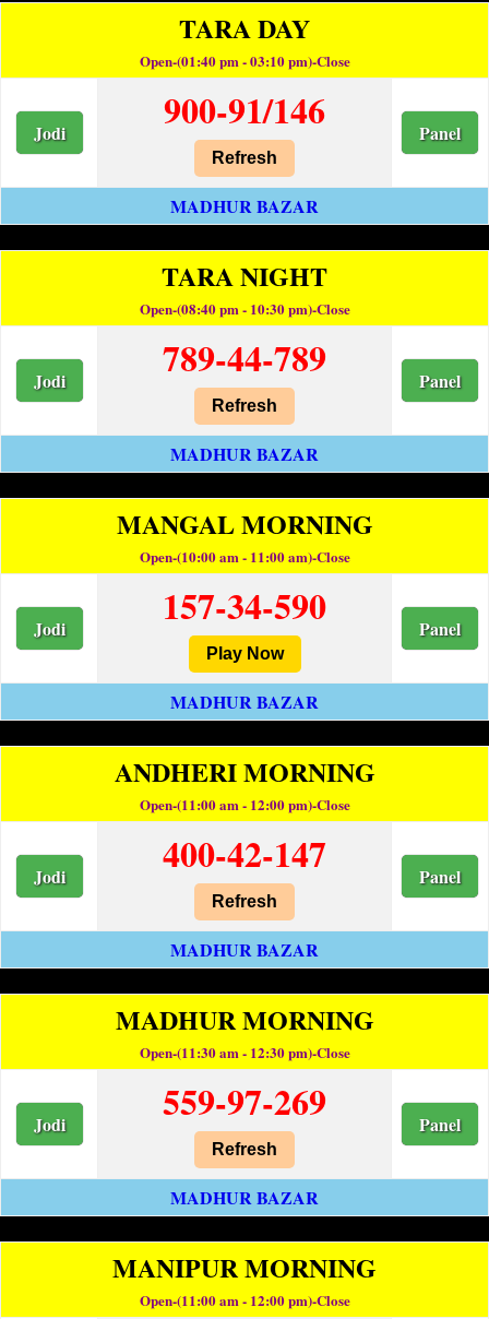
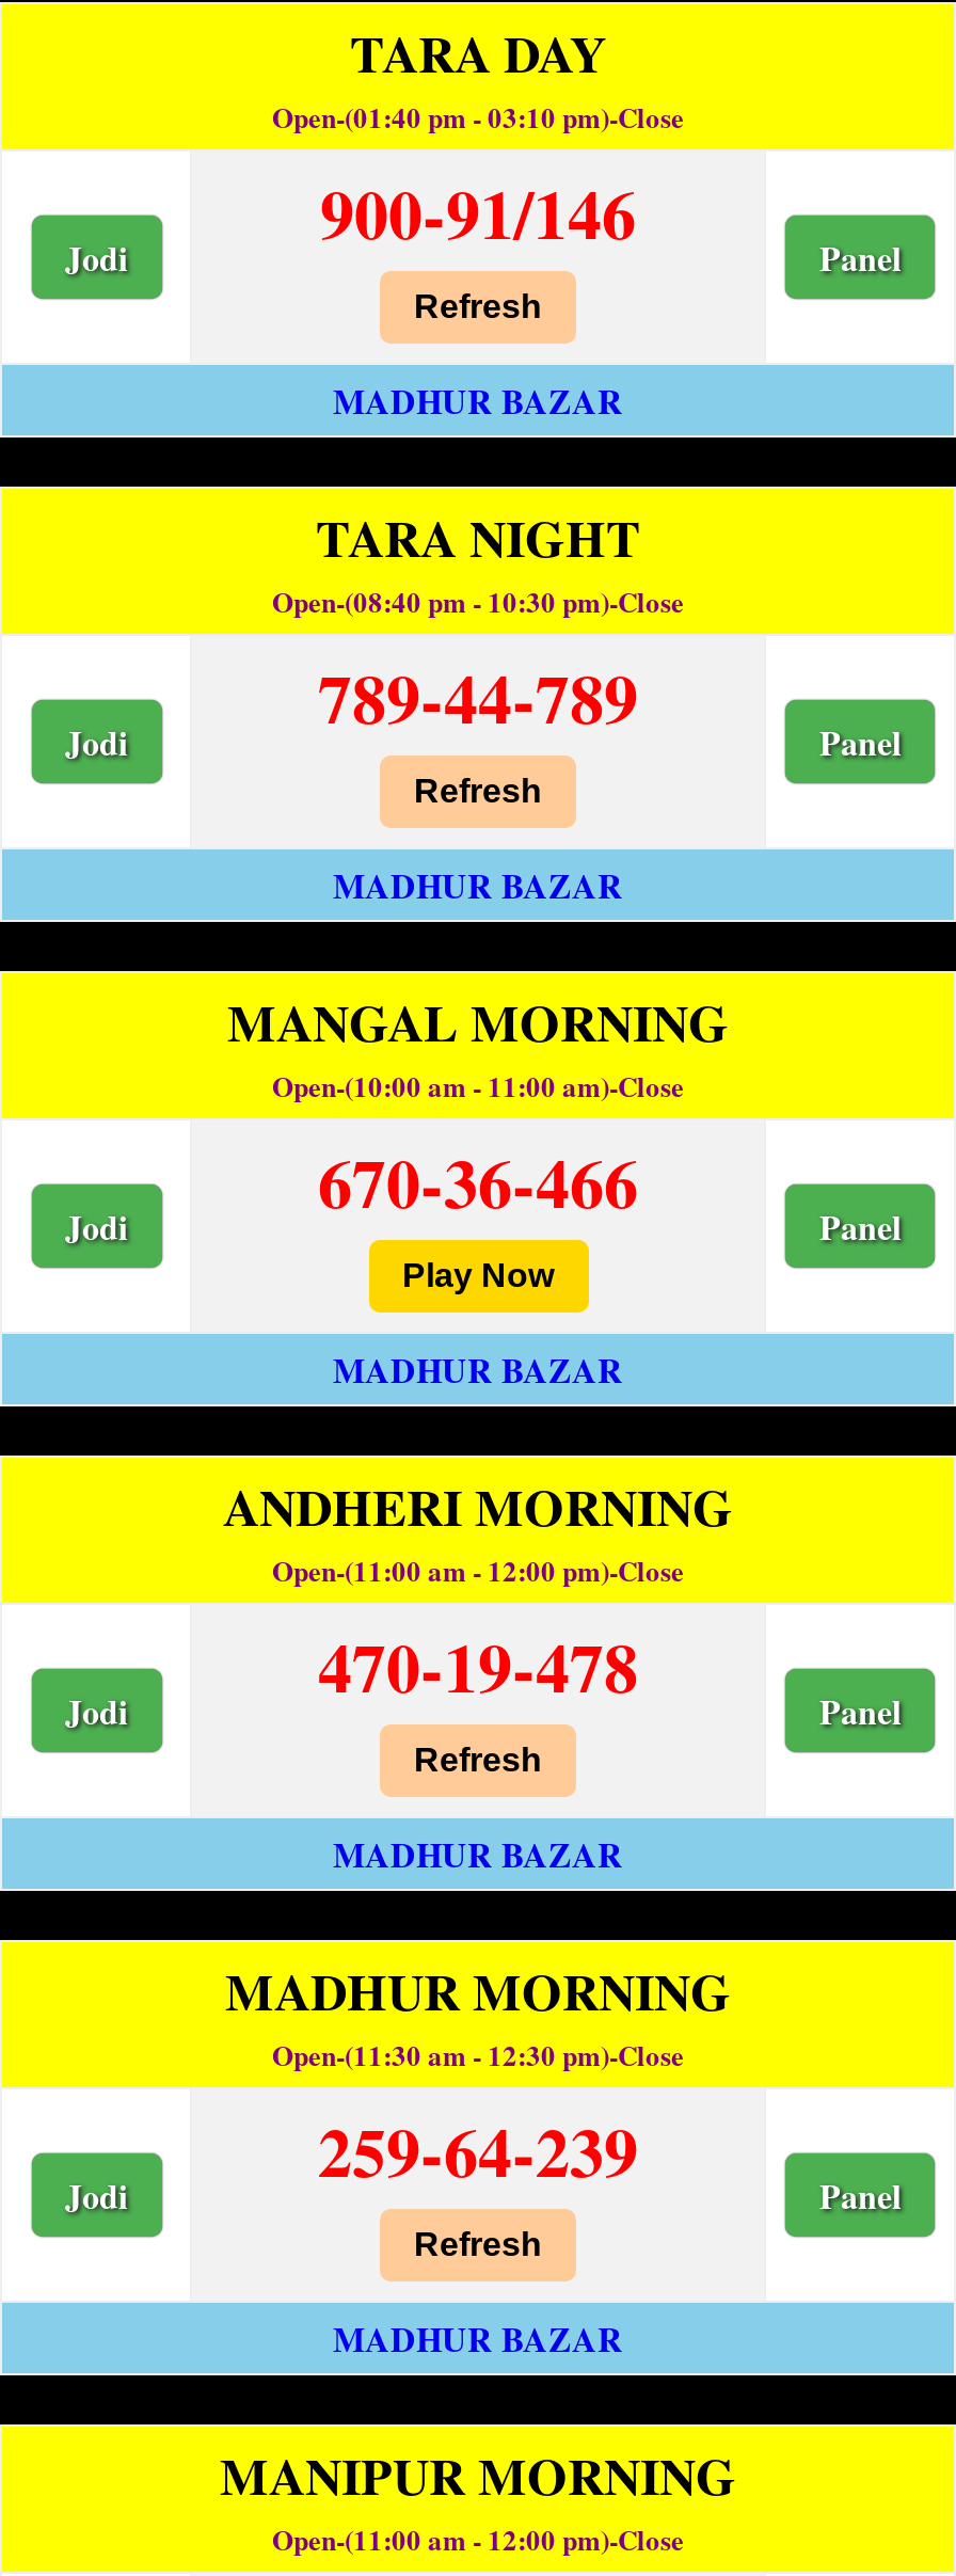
- 157-34-590
+ 670-36-466

- 400-42-147
+ 470-19-478

- 559-97-269
+ 259-64-239
